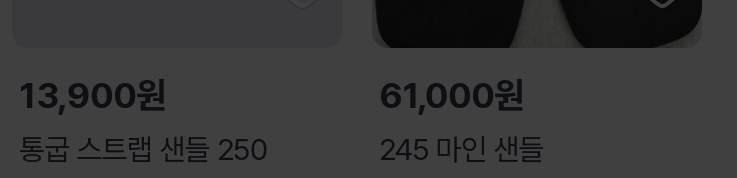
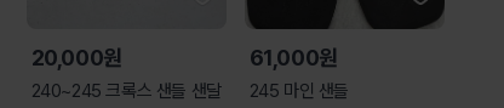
- 13,900원
- 통굽 스트랩 샌들 250
+ 20,000원
+ 240~245 크록스 샌들 샌달
